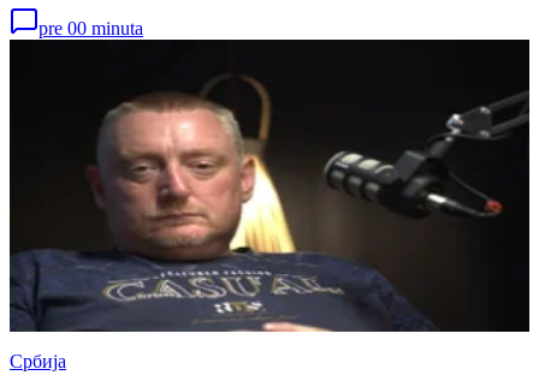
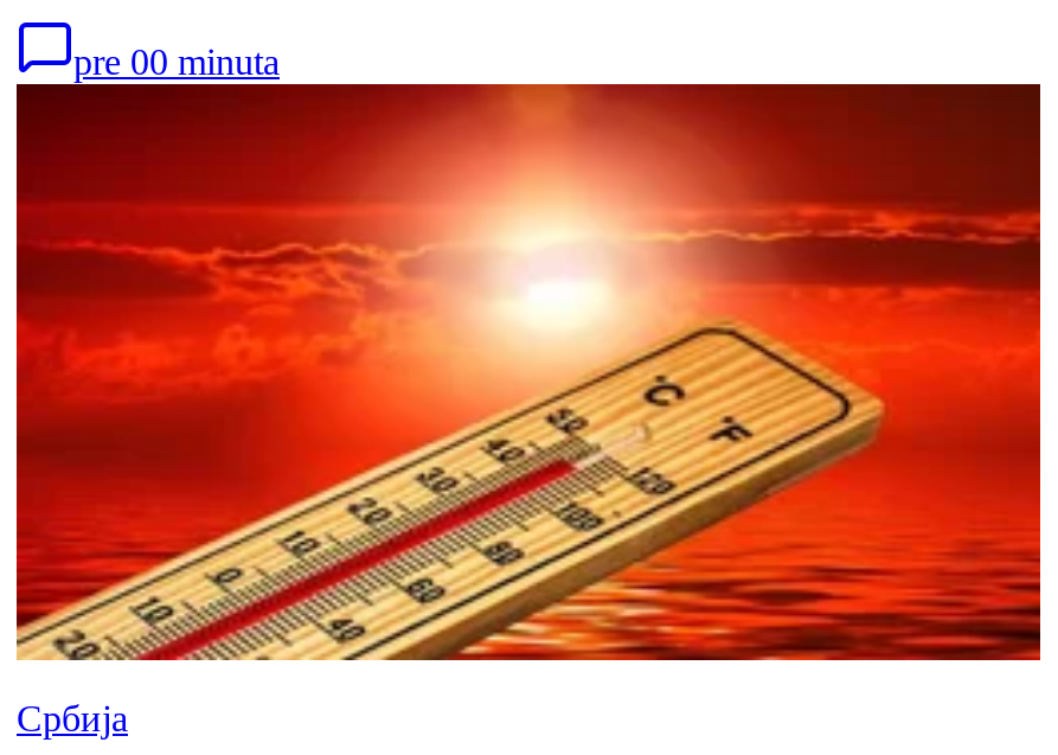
- [image]
+ [image]
